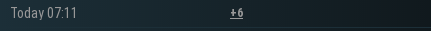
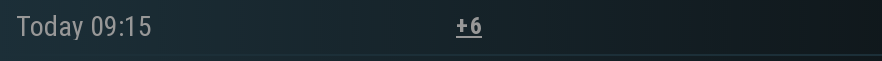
- Today 07:11
+ Today 09:15
